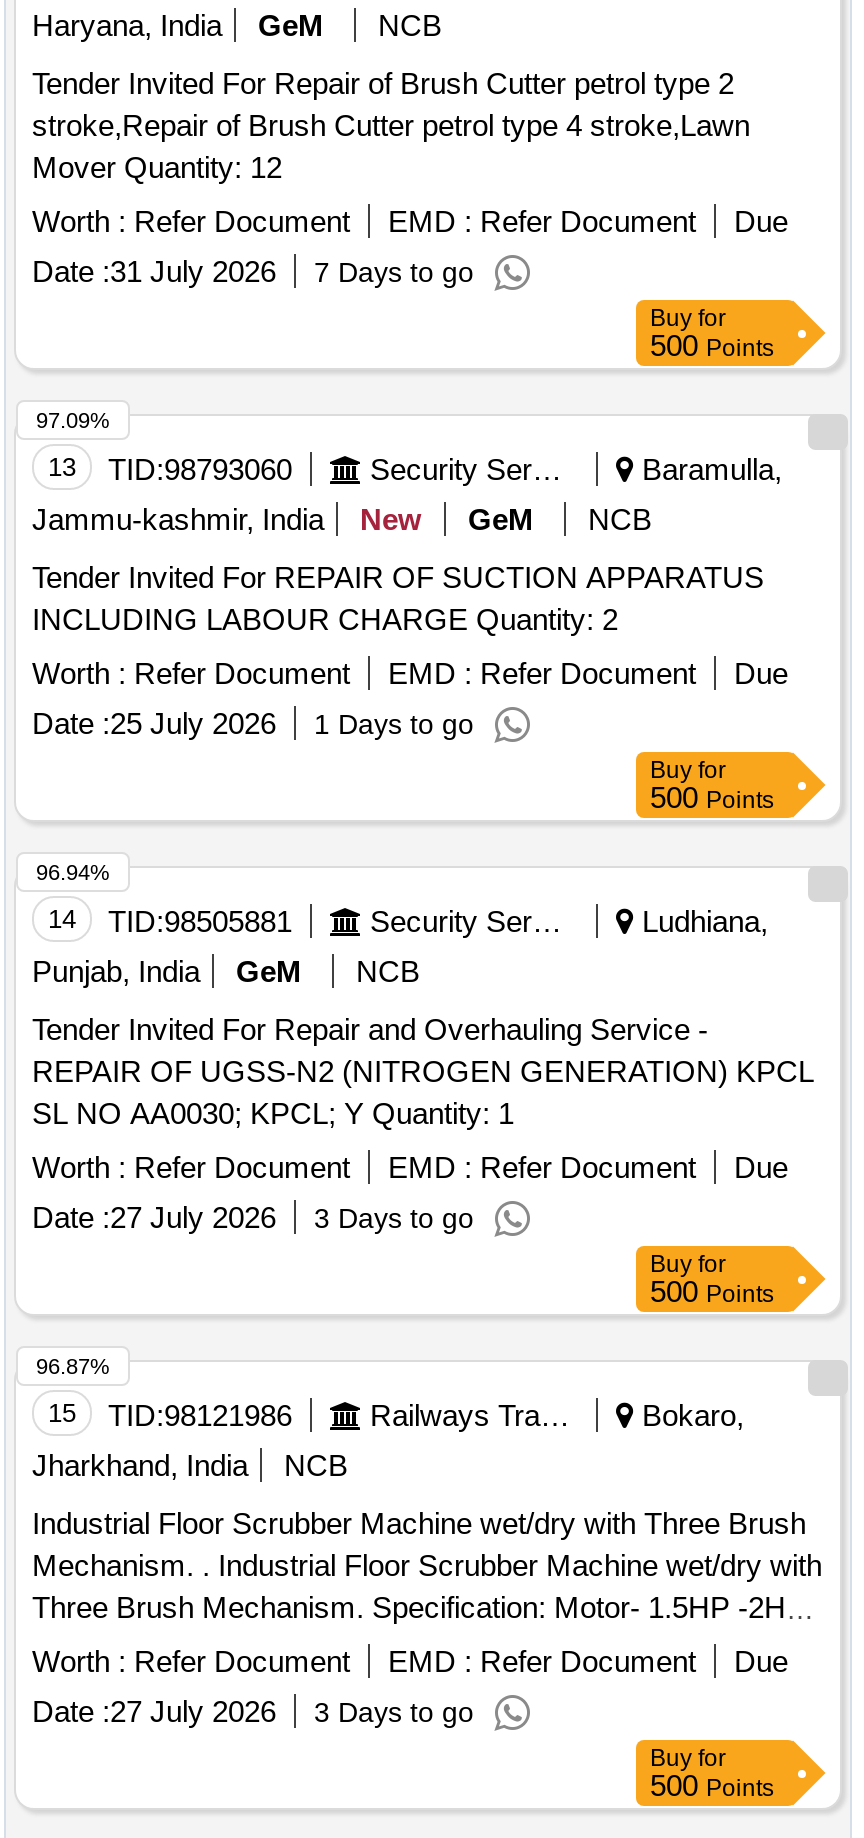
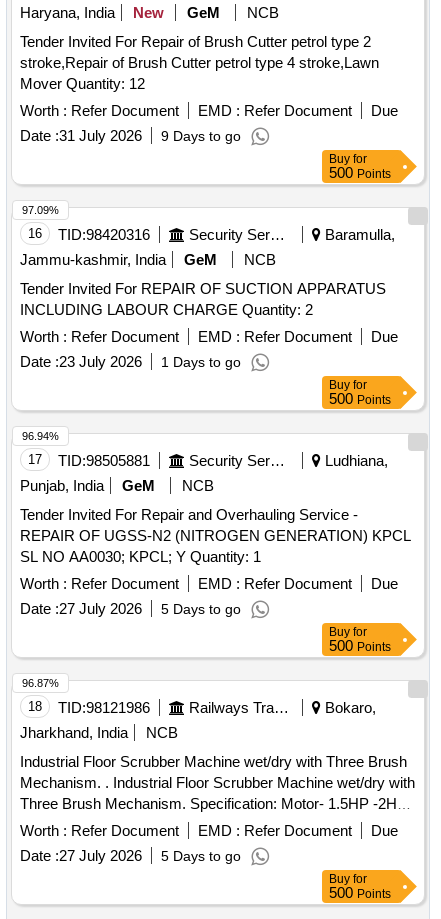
- Date : 31 July 2026 7 Days to go
+ Date : 31 July 2026 9 Days to go

- 13
+ 16

- TID:98793060
+ TID:98420316

moved up: New

- Date : 25 July 2026 1 Days to go
+ Date : 23 July 2026 1 Days to go

- 14 TID:98505881
+ 17 TID:98505881

- Date : 27 July 2026 3 Days to go
+ Date : 27 July 2026 5 Days to go

- 15 TID:98121986
+ 18 TID:98121986

- Date : 27 July 2026 3 Days to go
+ Date : 27 July 2026 5 Days to go
